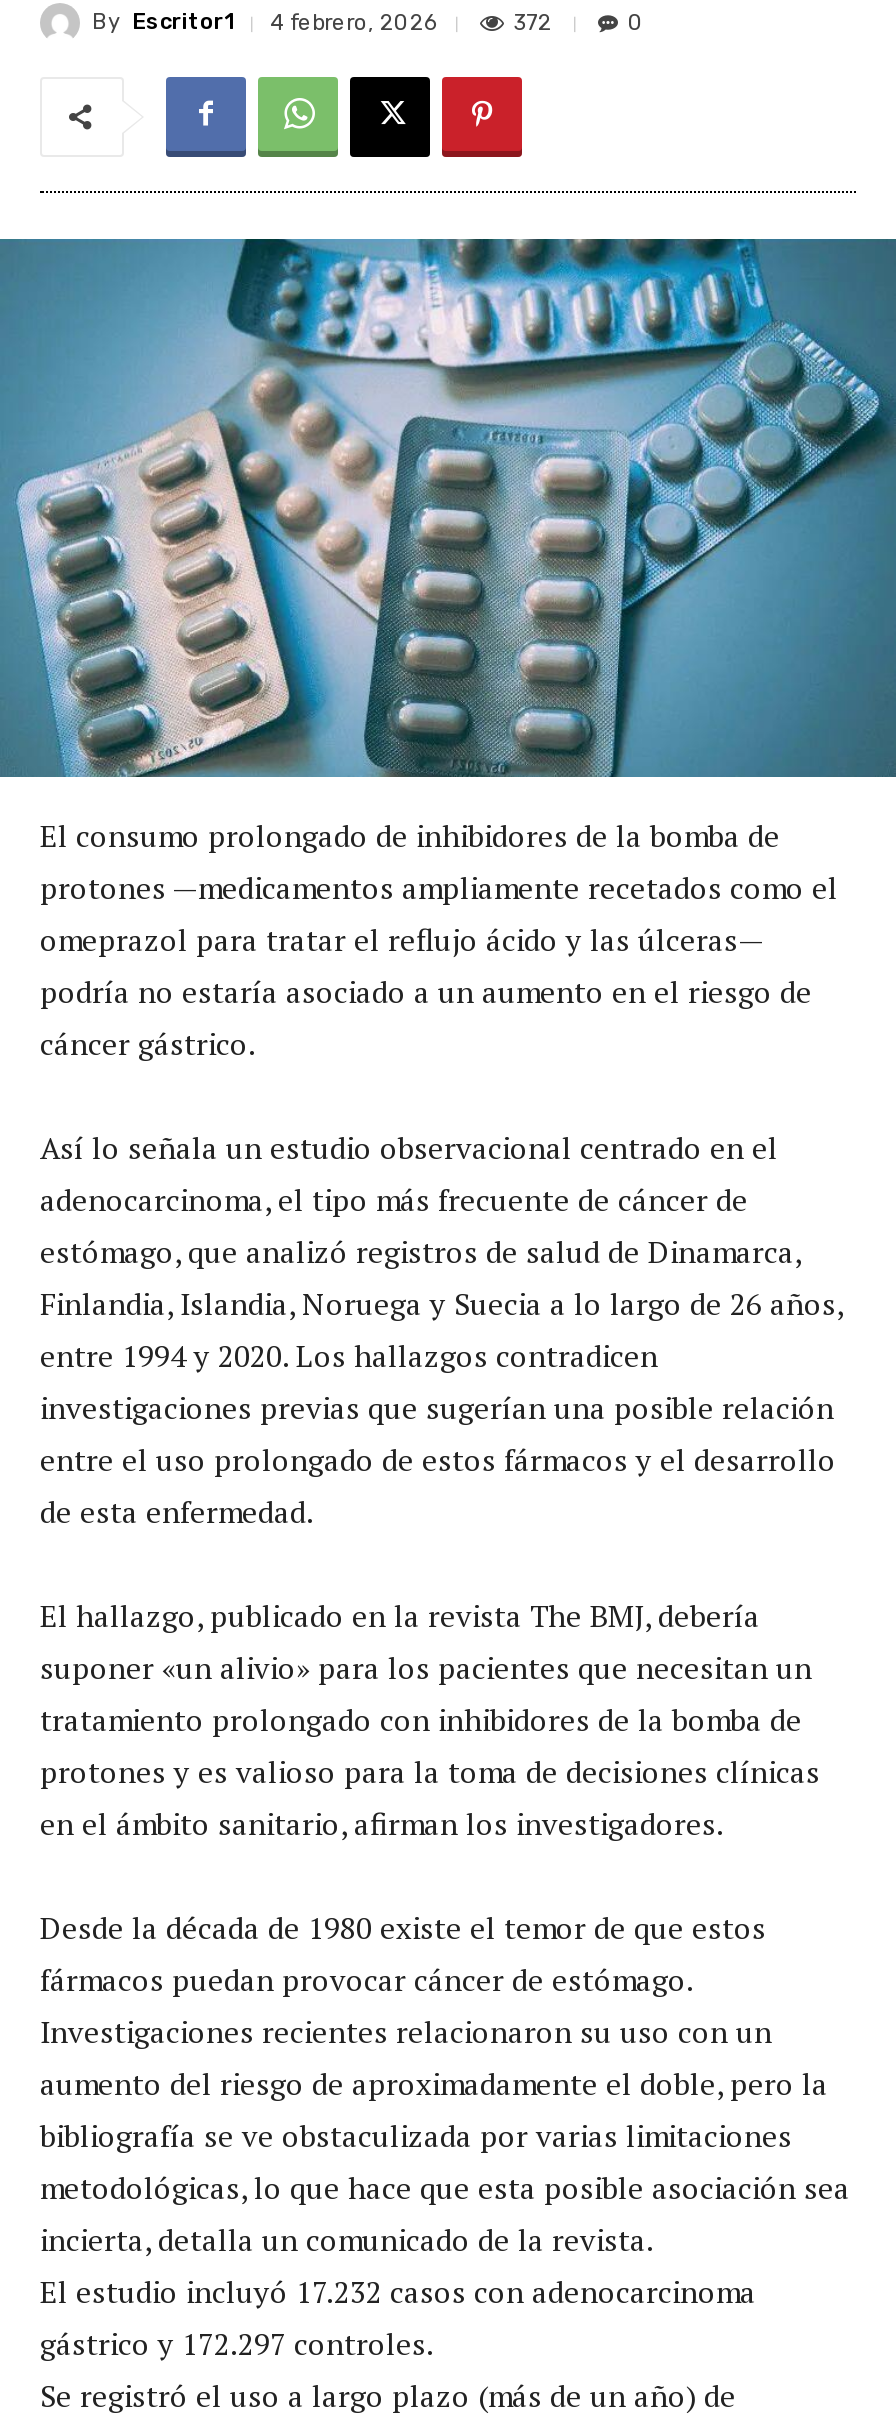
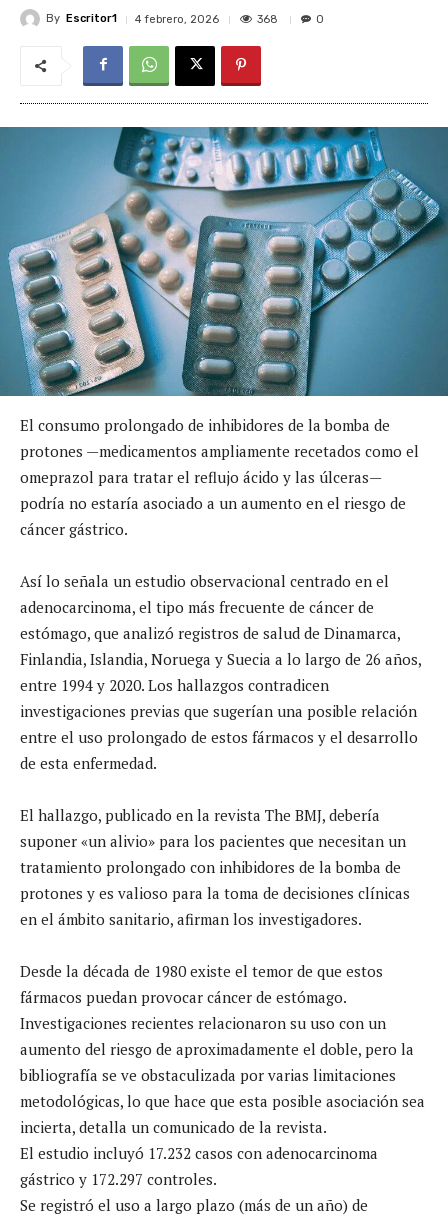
- 372
+ 368
